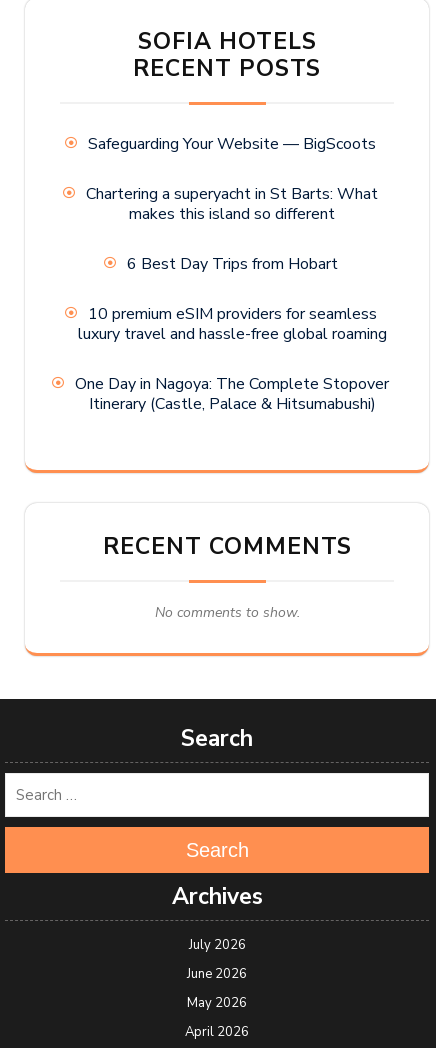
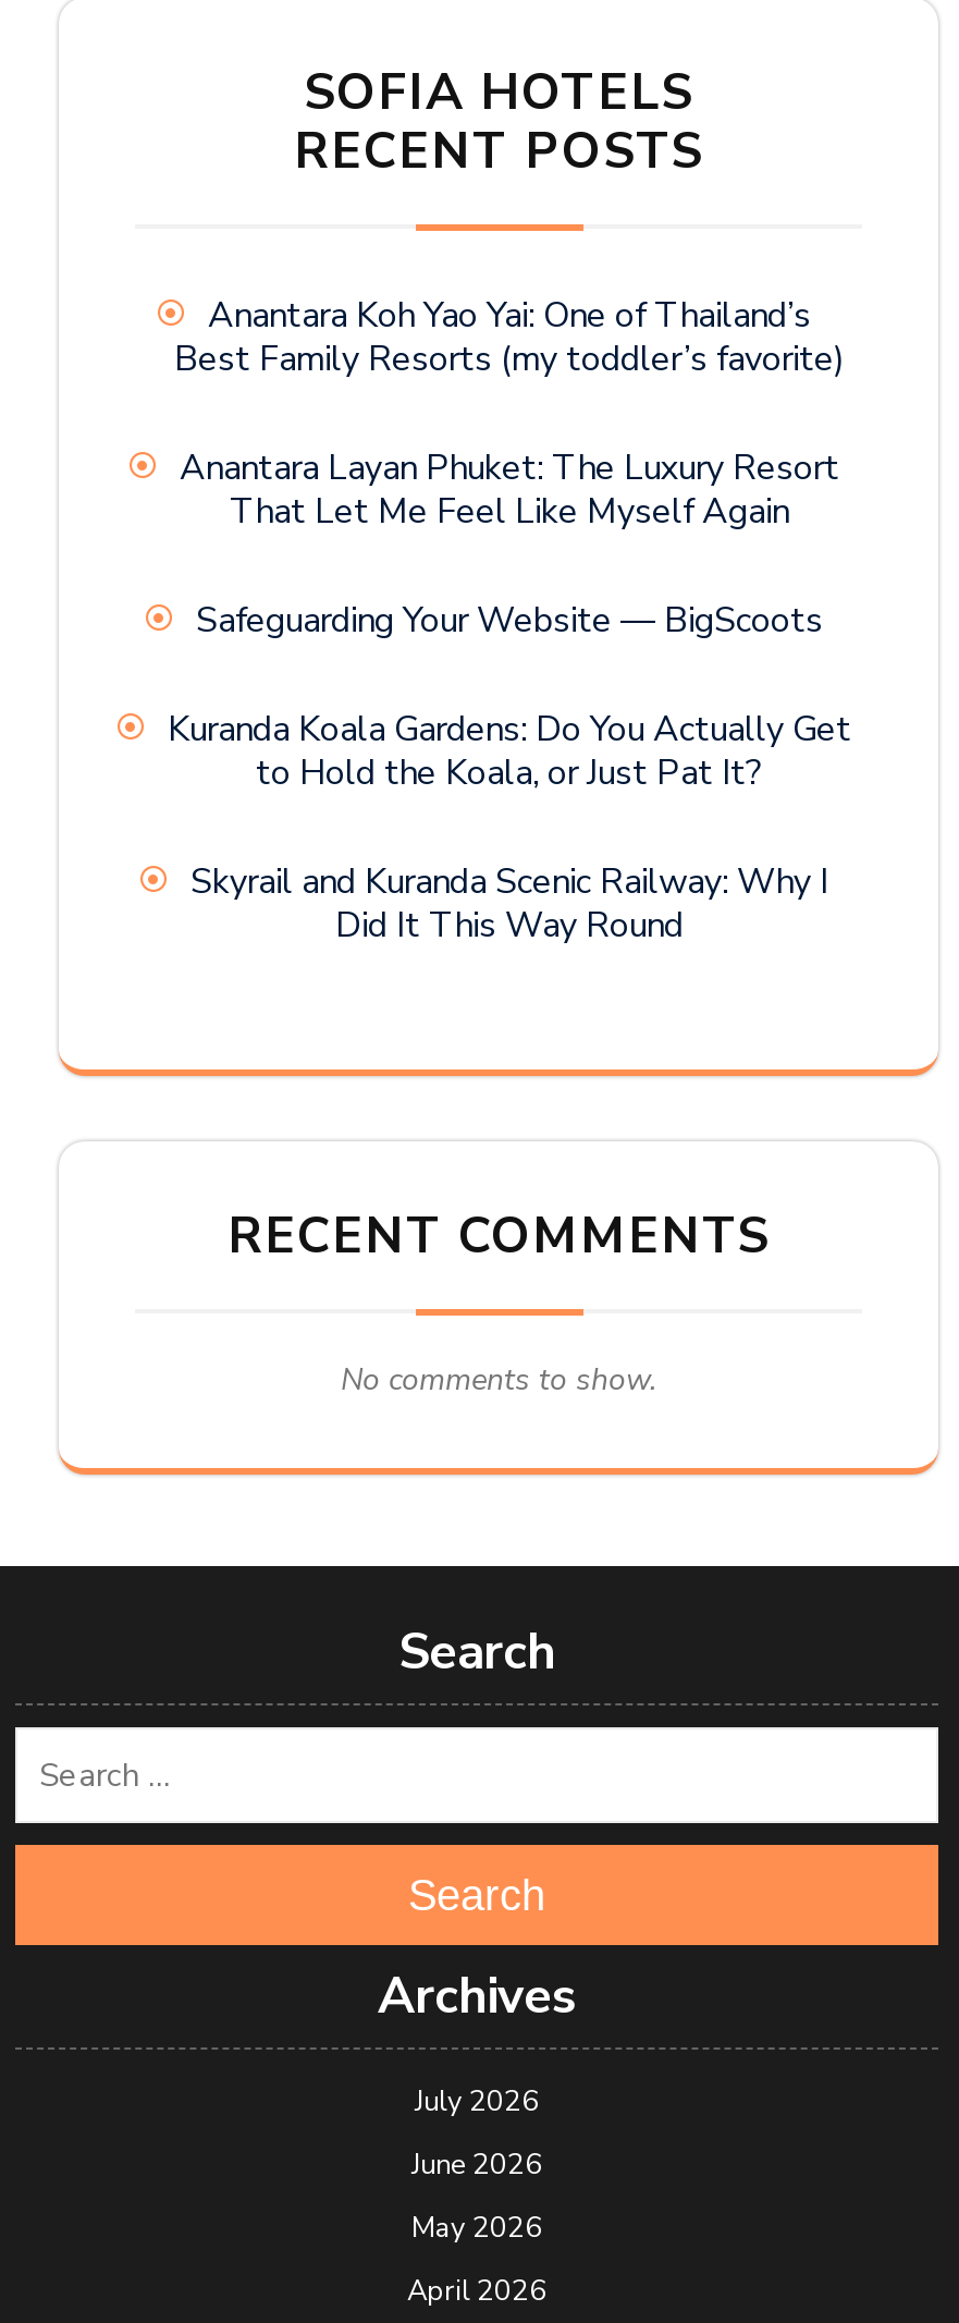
+ Anantara Koh Yao Yai: One of Thailand’s
+ Best Family Resorts (my toddler’s favorite)
+ Anantara Layan Phuket: The Luxury Resort
+ That Let Me Feel Like Myself Again

moved down: Safeguarding Your Website — BigScoots

- Chartering a superyacht in St Barts: What
- makes this island so different
- 6 Best Day Trips from Hobart
- 10 premium eSIM providers for seamless
- luxury travel and hassle-free global roaming
- One Day in Nagoya: The Complete Stopover
- Itinerary (Castle, Palace & Hitsumabushi)
+ Kuranda Koala Gardens: Do You Actually Get
+ to Hold the Koala, or Just Pat It?
+ Skyrail and Kuranda Scenic Railway: Why I
+ Did It This Way Round
